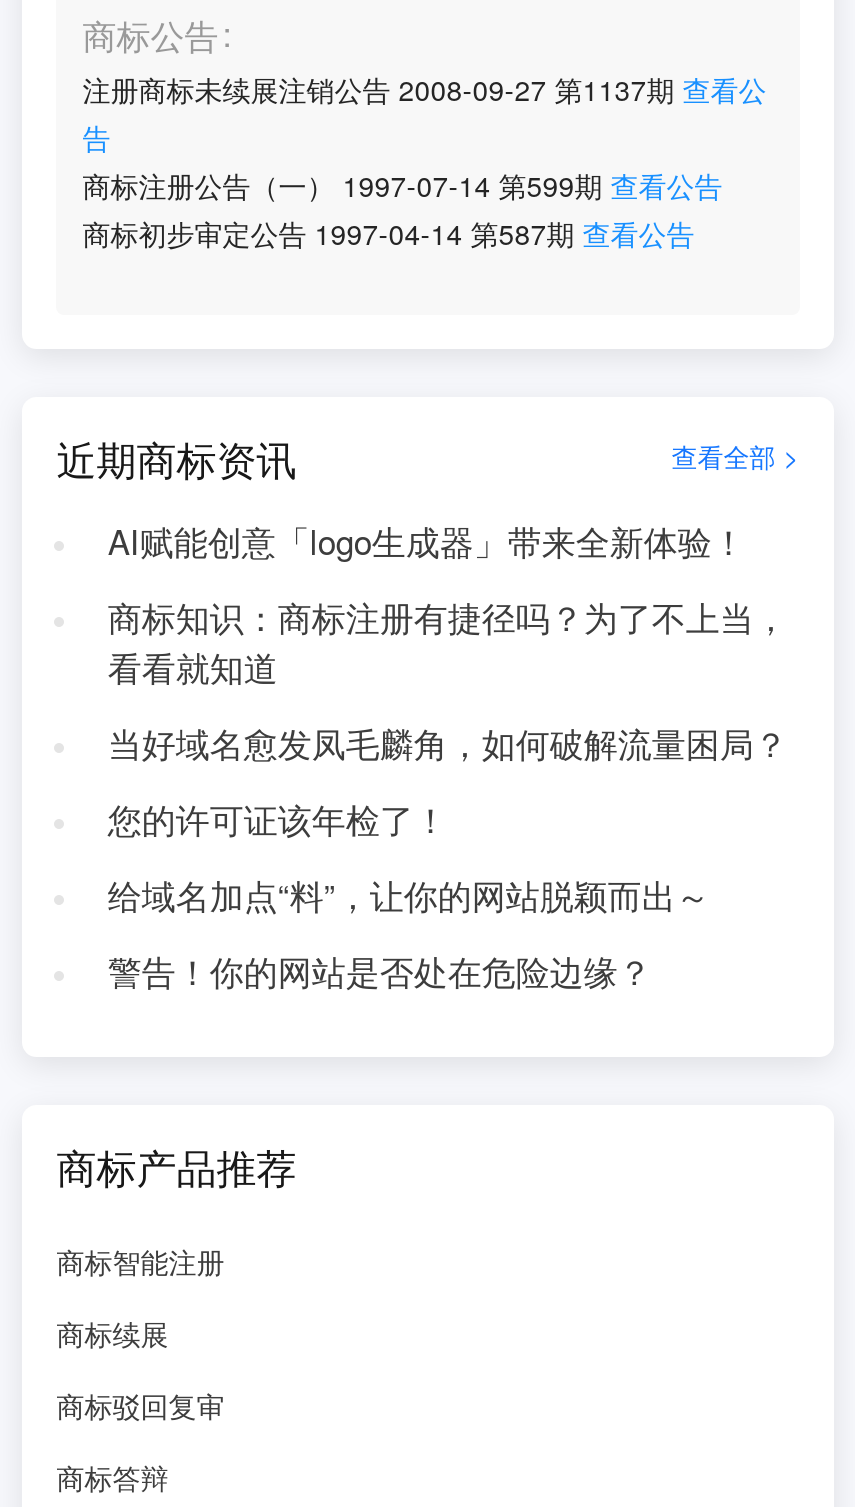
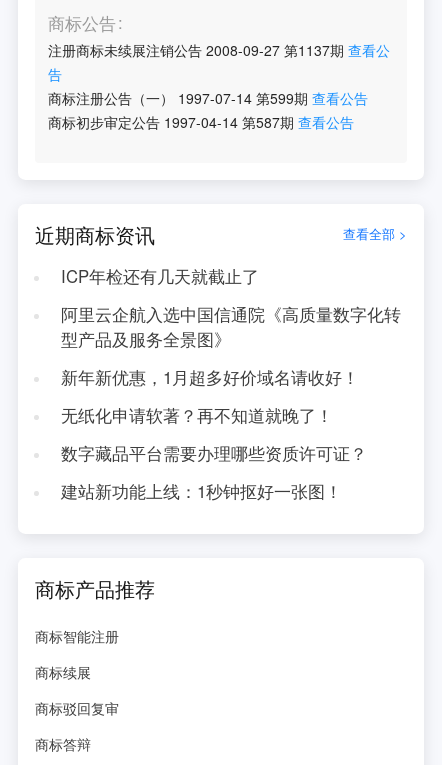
- AI赋能创意「logo生成器」带来全新体验！
+ ICP年检还有几天就截止了

- 商标知识：商标注册有捷径吗？为了不上当，
- 看看就知道
+ 阿里云企航入选中国信通院《高质量数字化转
+ 型产品及服务全景图》

- 当好域名愈发凤毛麟角，如何破解流量困局？
+ 新年新优惠，1月超多好价域名请收好！

- 您的许可证该年检了！
+ 无纸化申请软著？再不知道就晚了！

- 给域名加点“料”，让你的网站脱颖而出～
+ 数字藏品平台需要办理哪些资质许可证？

- 警告！你的网站是否处在危险边缘？
+ 建站新功能上线：1秒钟抠好一张图！
